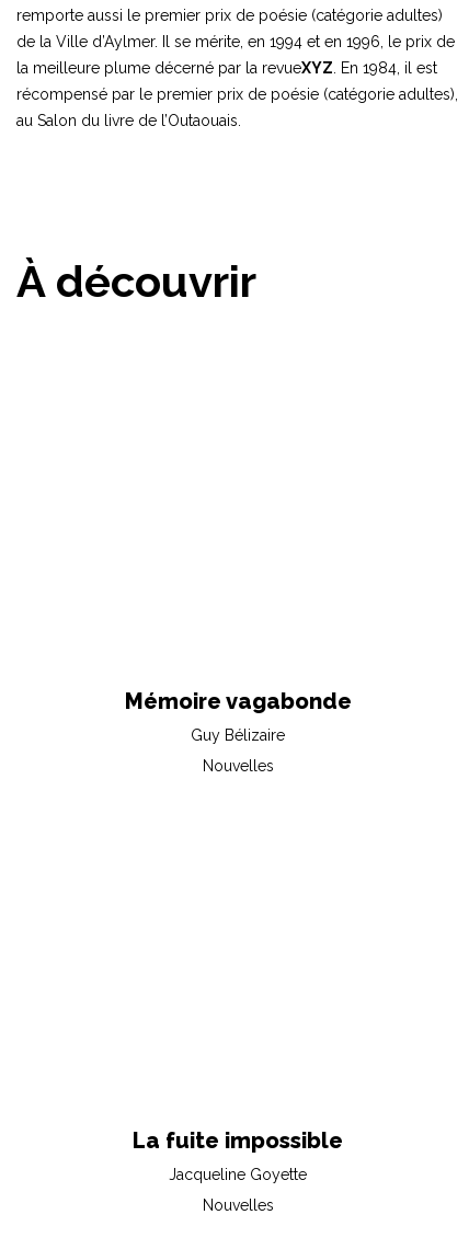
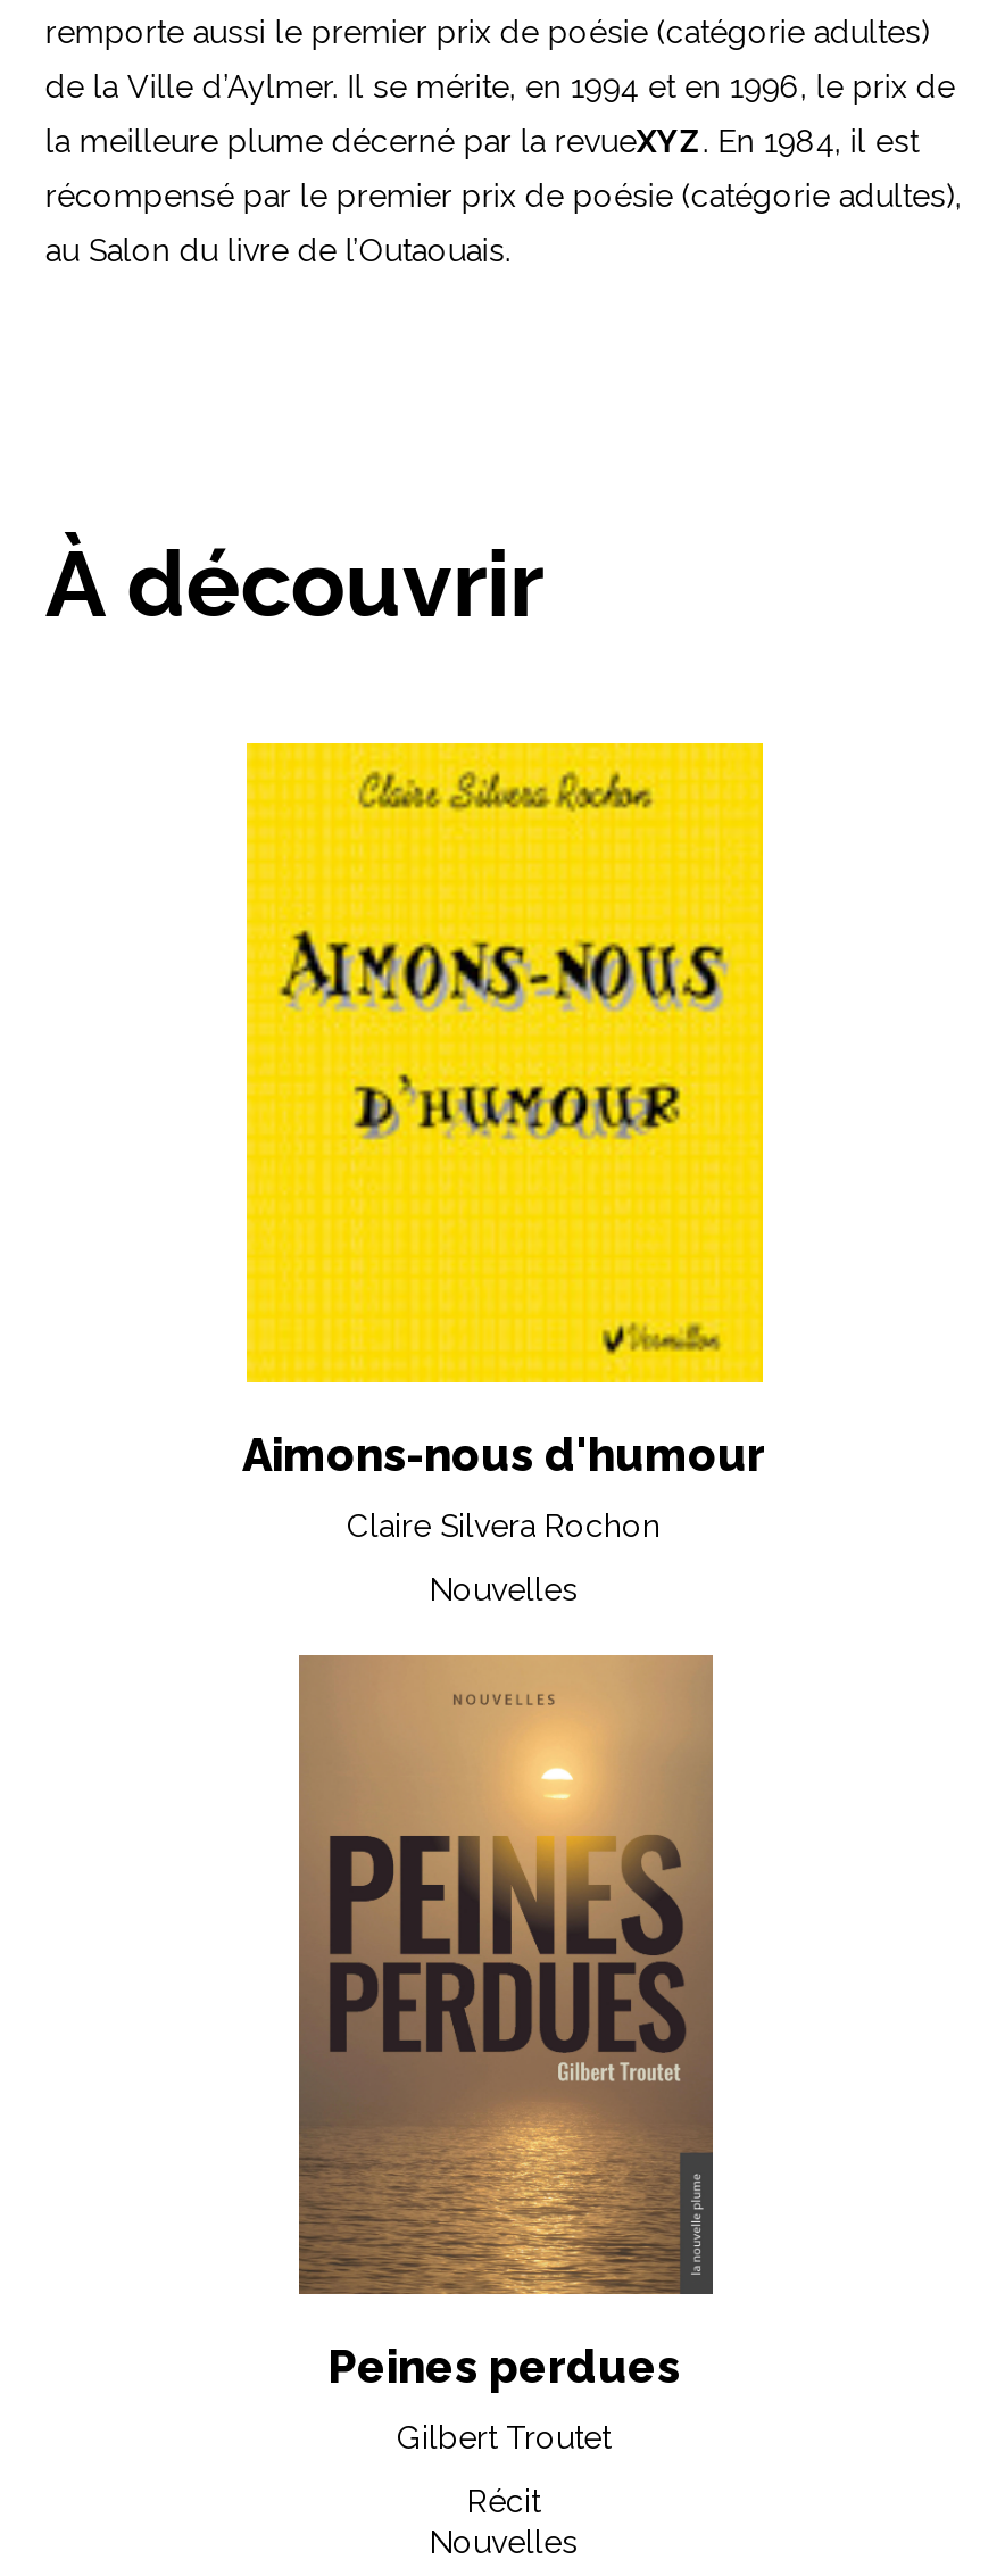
+ [image]

- Mémoire vagabonde
+ Aimons-nous d'humour

- Guy Bélizaire
+ Claire Silvera Rochon

+ [image]

- La fuite impossible
- Jacqueline Goyette
+ Peines perdues
+ Gilbert Troutet
+ Récit
